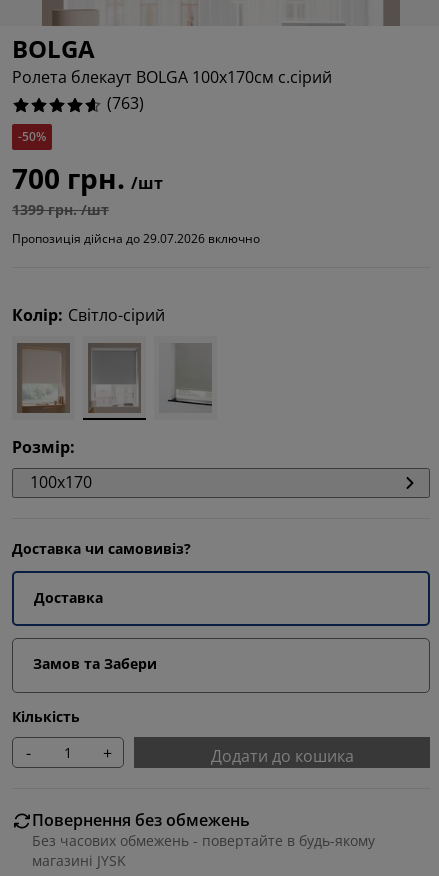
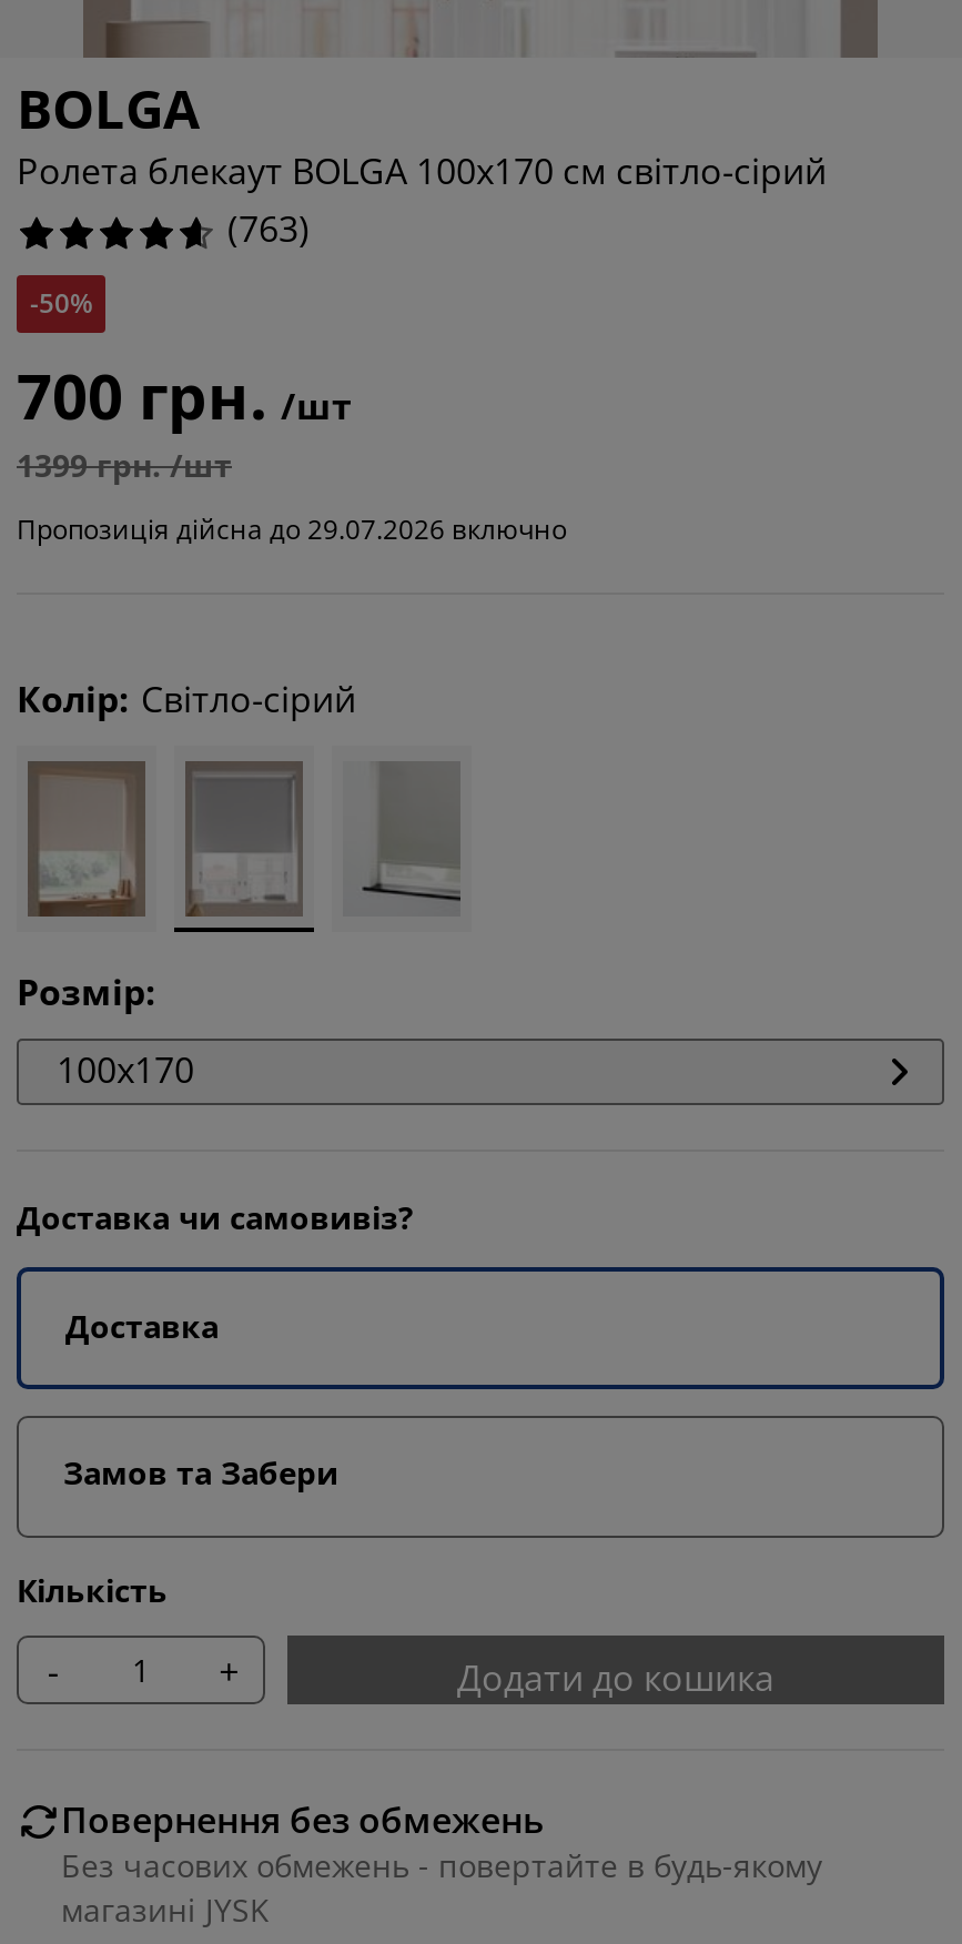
- Ролета блекаут BOLGA 100x170см с.сірий
+ Ролета блекаут BOLGA 100x170 см світло-сірий
